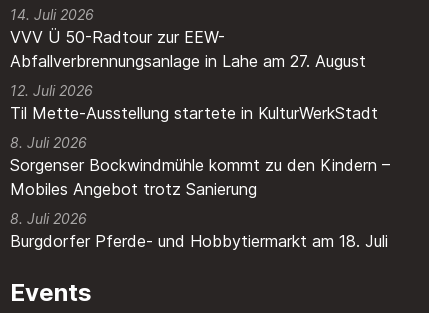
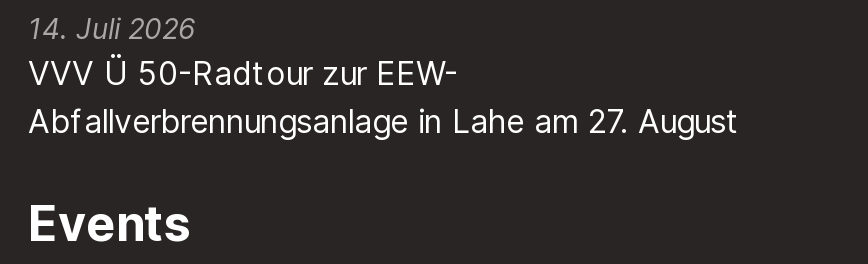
- 12. Juli 2026

- Til Mette-Ausstellung startete in KulturWerkStadt

- 8. Juli 2026

- Sorgenser Bockwindmühle kommt zu den Kindern –
- Mobiles Angebot trotz Sanierung

- 8. Juli 2026

- Burgdorfer Pferde- und Hobbytiermarkt am 18. Juli
